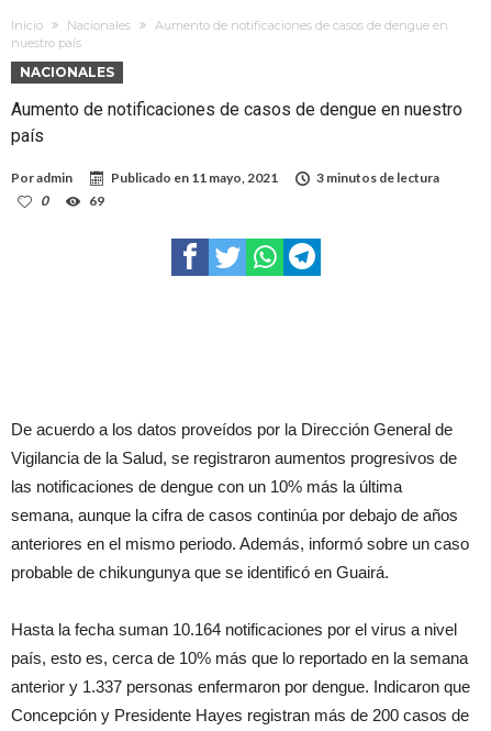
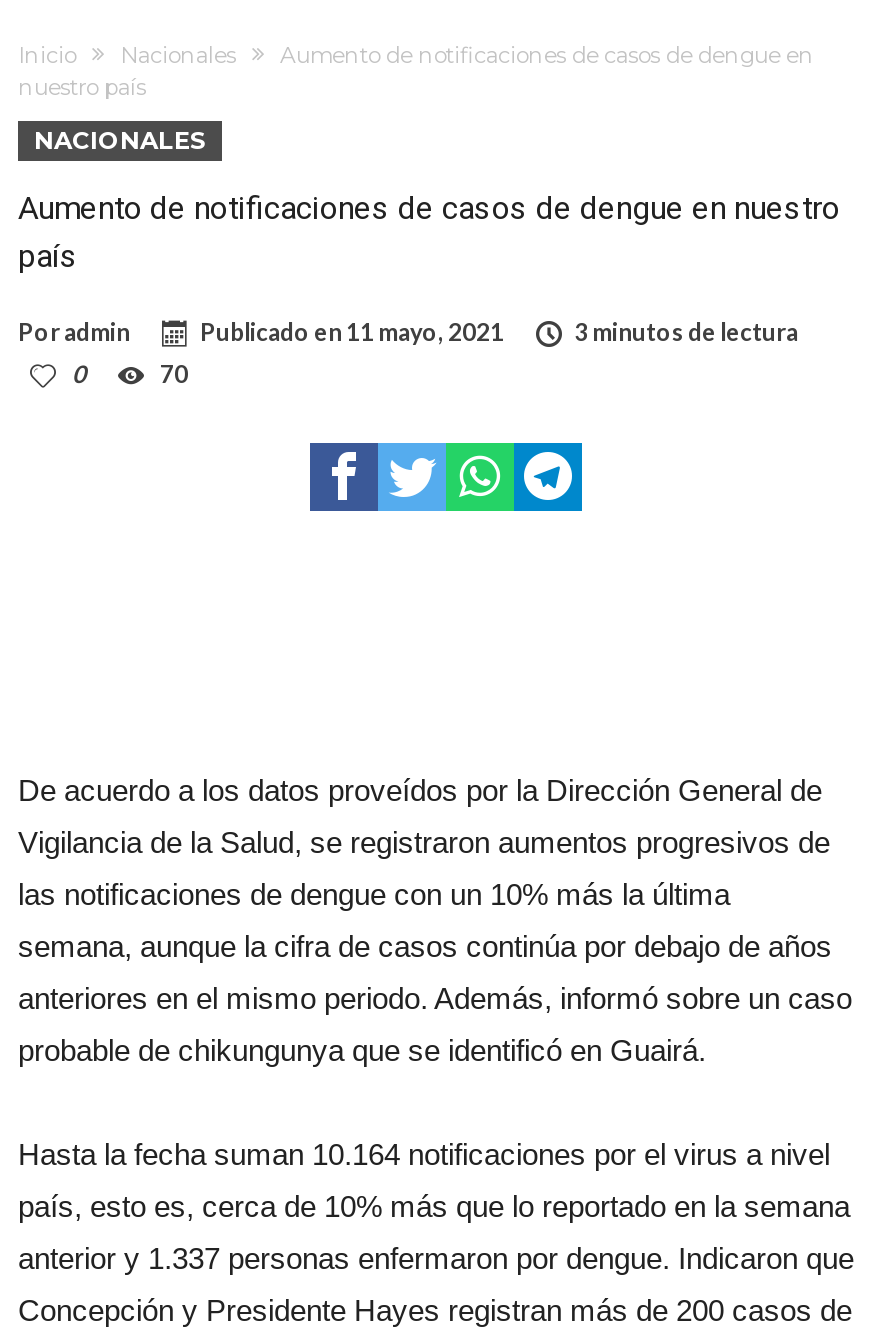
- 69
+ 70
